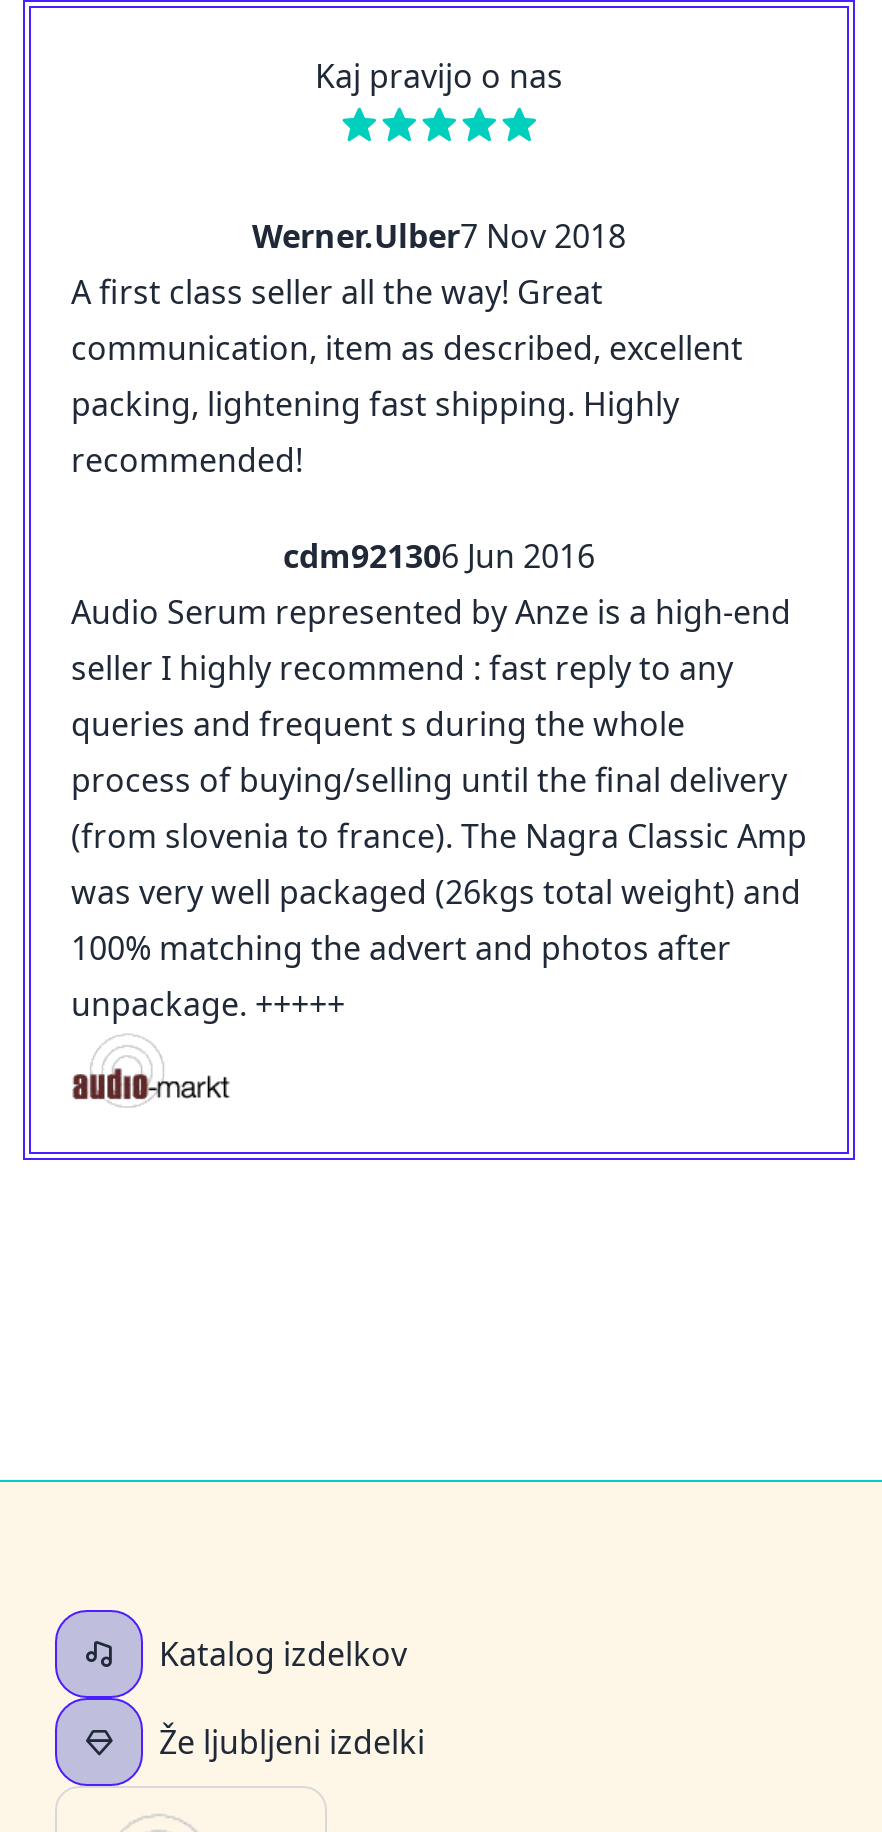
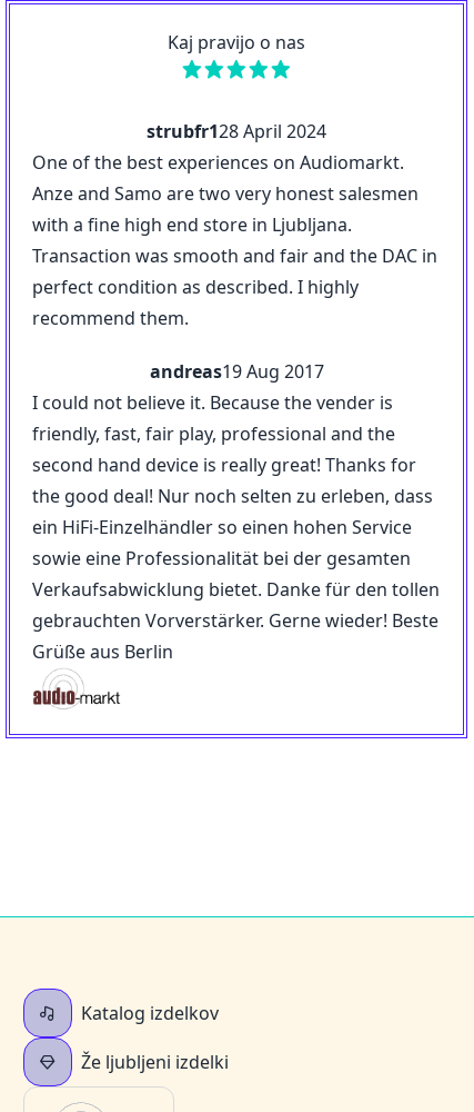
- Werner.Ulber7 Nov 2018
- A first class seller all the way! Great
- communication, item as described, excellent
- packing, lightening fast shipping. Highly
- recommended!
+ strubfr128 April 2024
+ One of the best experiences on Audiomarkt.
+ Anze and Samo are two very honest salesmen
+ with a fine high end store in Ljubljana.
+ Transaction was smooth and fair and the DAC in
+ perfect condition as described. I highly
+ recommend them.

- cdm921306 Jun 2016
- Audio Serum represented by Anze is a high-end
- seller I highly recommend : fast reply to any
- queries and frequent s during the whole
- process of buying/selling until the final delivery
- (from slovenia to france). The Nagra Classic Amp
- was very well packaged (26kgs total weight) and
- 100% matching the advert and photos after
- unpackage. +++++
+ andreas19 Aug 2017
+ I could not believe it. Because the vender is
+ friendly, fast, fair play, professional and the
+ second hand device is really great! Thanks for
+ the good deal! Nur noch selten zu erleben, dass
+ ein HiFi-Einzelhändler so einen hohen Service
+ sowie eine Professionalität bei der gesamten
+ Verkaufsabwicklung bietet. Danke für den tollen
+ gebrauchten Vorverstärker. Gerne wieder! Beste
+ Grüße aus Berlin
